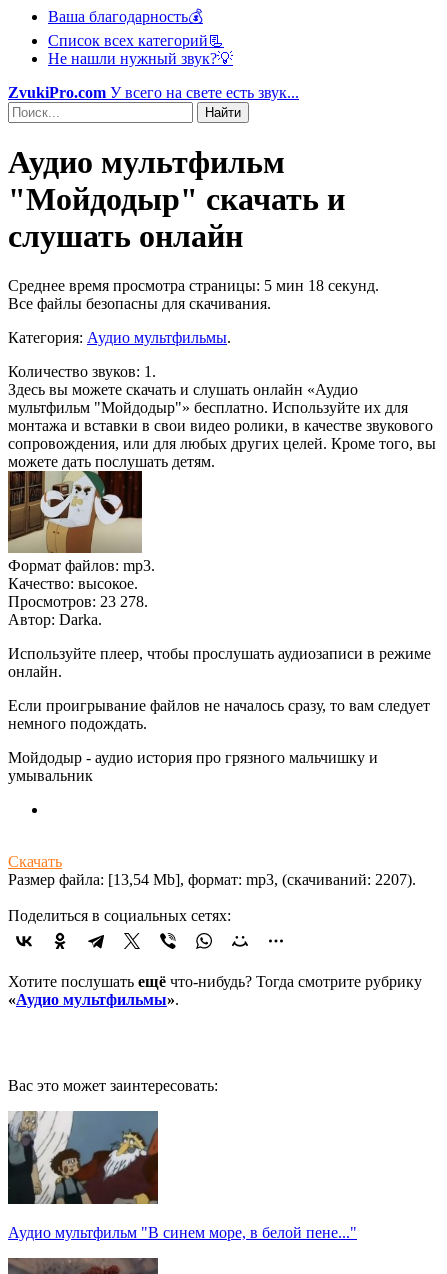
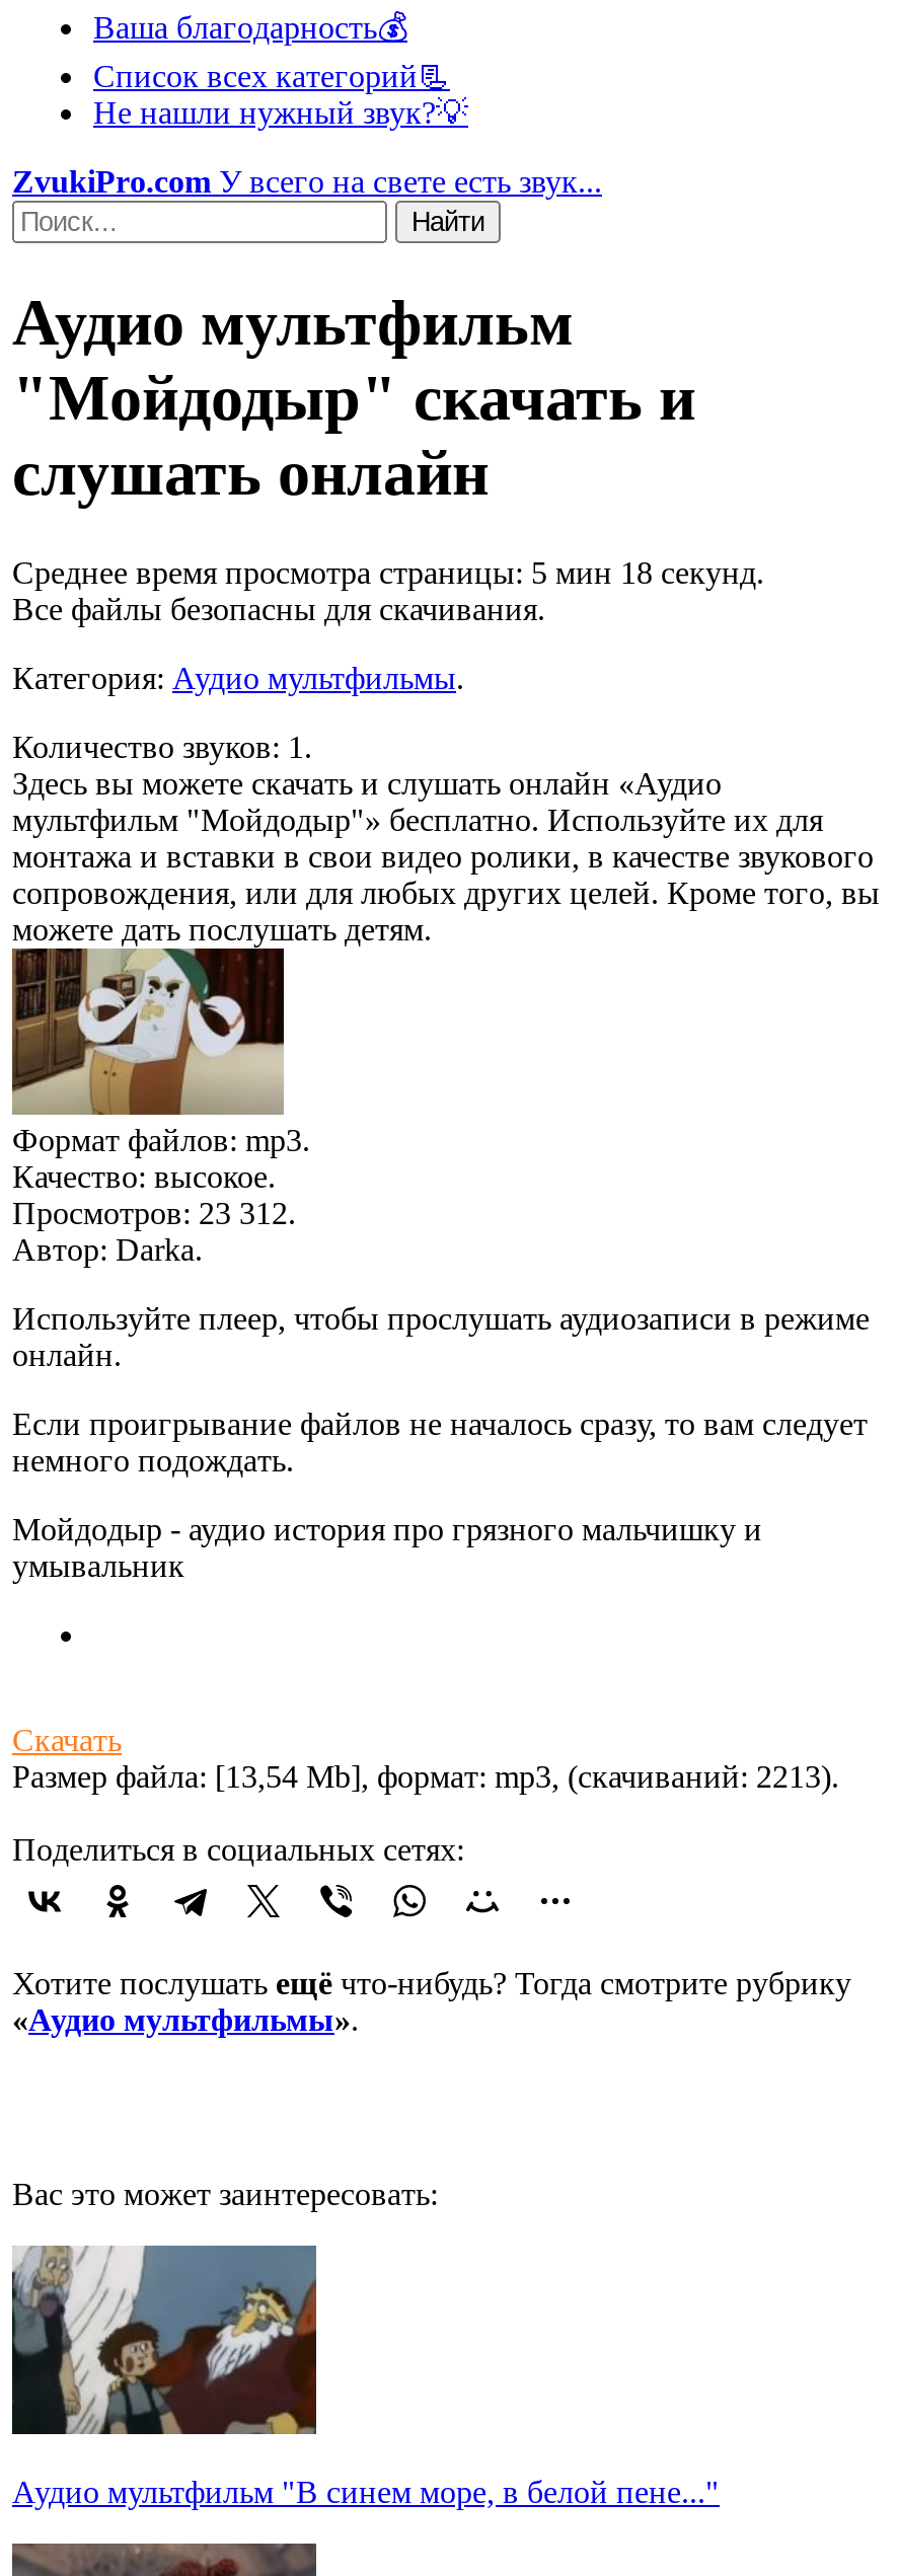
- Просмотров: 23 278.
+ Просмотров: 23 312.

- Размер файла: [13,54 Mb], формат: mp3, (cкачиваний: 2207).
+ Размер файла: [13,54 Mb], формат: mp3, (cкачиваний: 2213).
